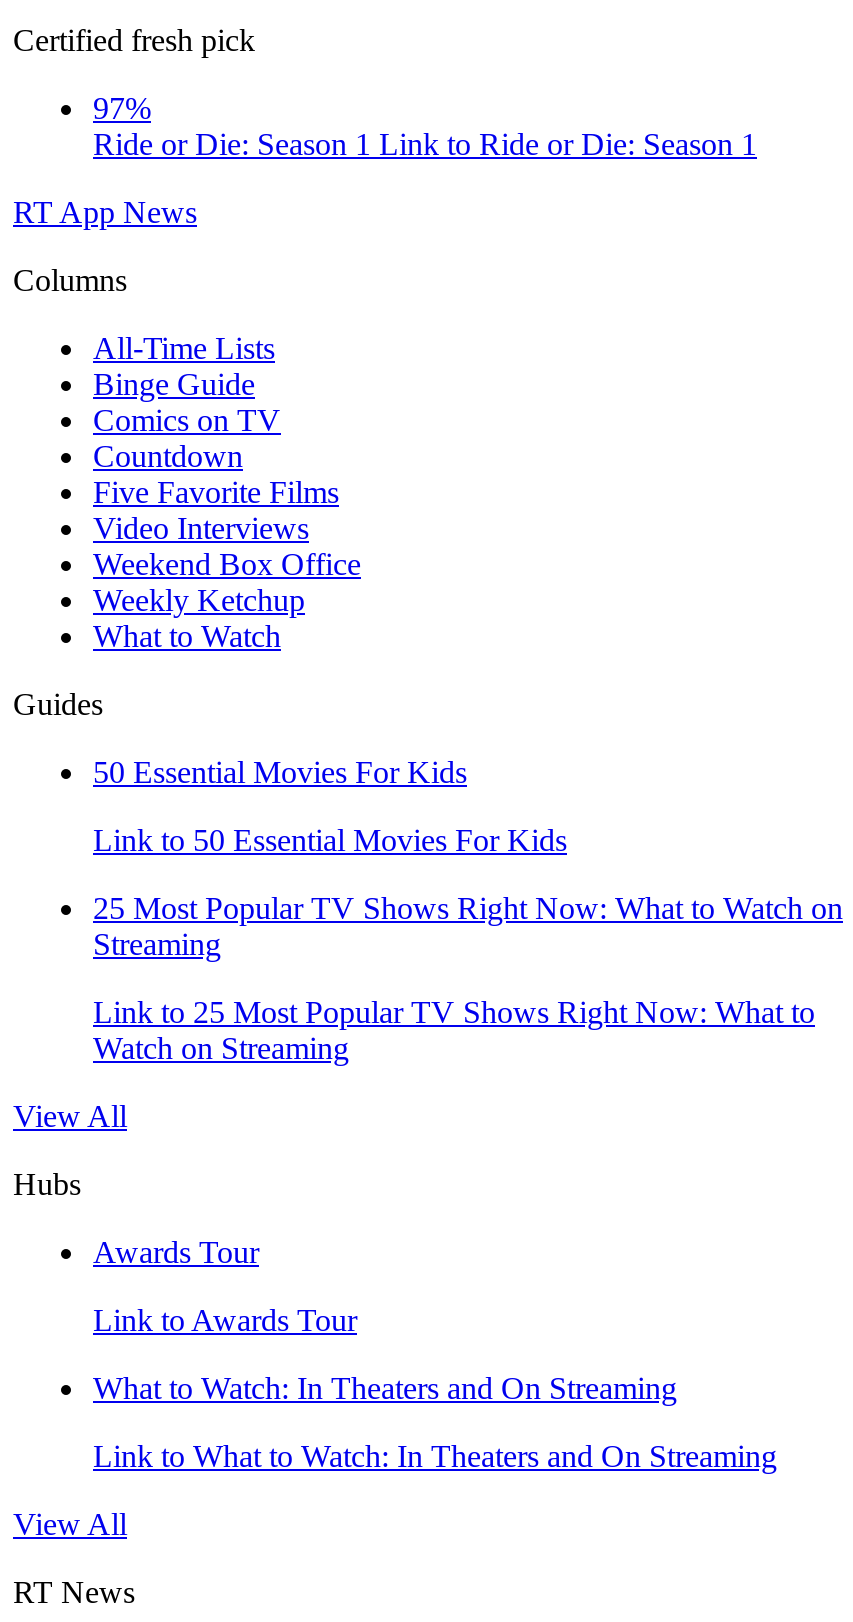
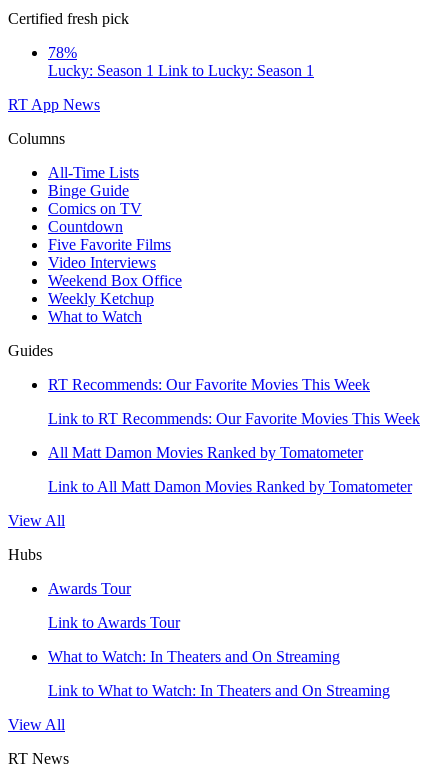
- 97%
- Ride or Die: Season 1 Link to Ride or Die: Season 1
+ 78%
+ Lucky: Season 1 Link to Lucky: Season 1

- 50 Essential Movies For Kids
+ RT Recommends: Our Favorite Movies This Week

- Link to 50 Essential Movies For Kids
+ Link to RT Recommends: Our Favorite Movies This Week

- 25 Most Popular TV Shows Right Now: What to Watch on
- Streaming
+ All Matt Damon Movies Ranked by Tomatometer

- Link to 25 Most Popular TV Shows Right Now: What to
- Watch on Streaming
+ Link to All Matt Damon Movies Ranked by Tomatometer
